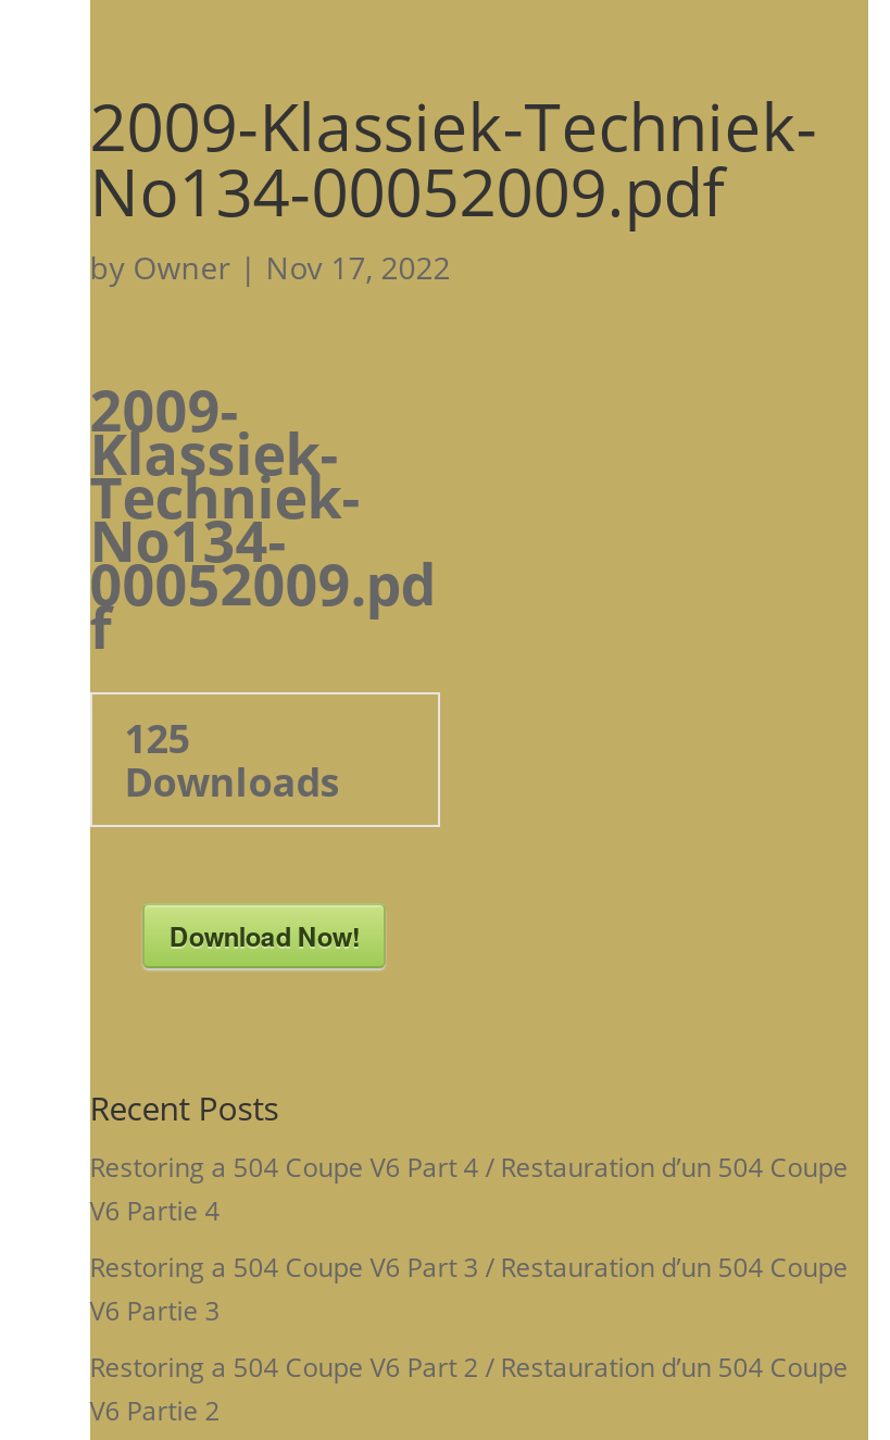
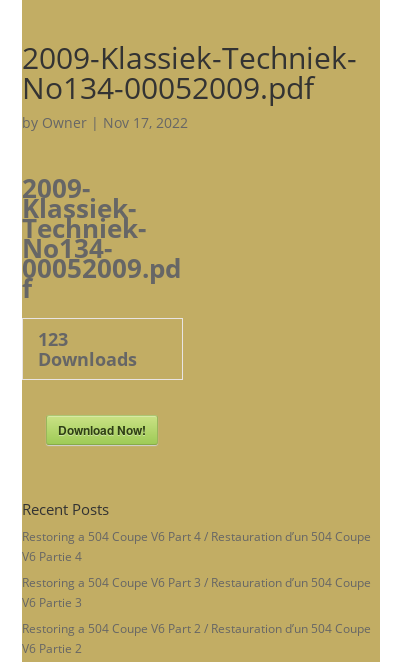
- 125
+ 123
